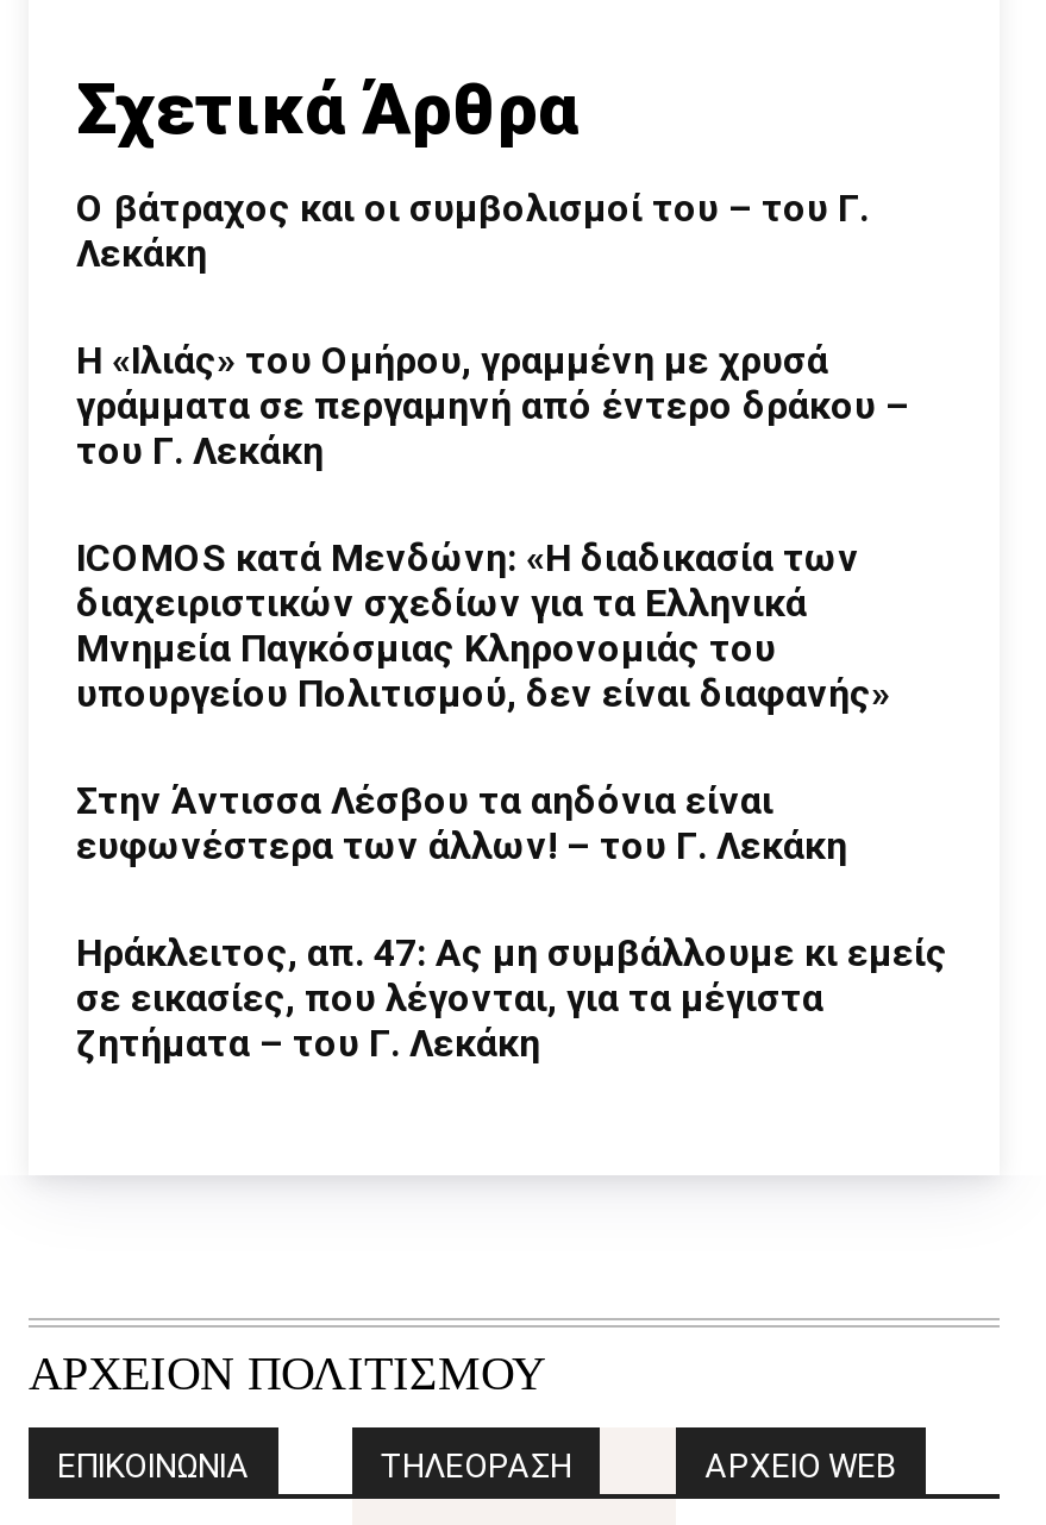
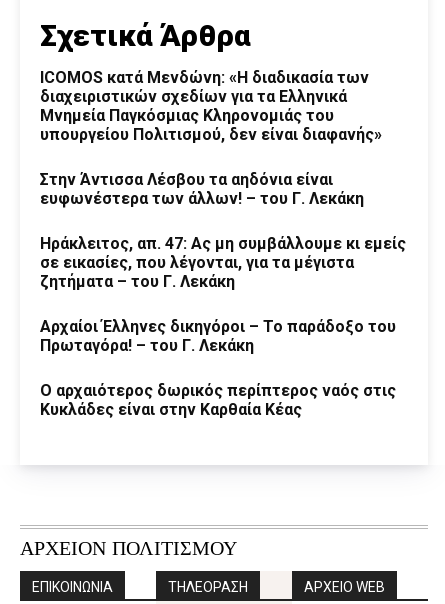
- Ο βάτραχος και οι συμβολισμοί του – του Γ.
- Λεκάκη
- Η «Ιλιάς» του Ομήρου, γραμμένη με χρυσά
- γράμματα σε περγαμηνή από έντερο δράκου –
- του Γ. Λεκάκη

moved up: ICOMOS κατά Μενδώνη: «Η διαδικασία των | διαχειριστικών σχεδίων για τα Ελληνικά | Μνημεία Παγκόσμιας Κληρονομιάς του | ... | σε εικασίες, που λέγονται, για τα μέγιστα | ζητήματα – του Γ. Λεκάκη

+ Αρχαίοι Έλληνες δικηγόροι – Το παράδοξο του
+ Πρωταγόρα! – του Γ. Λεκάκη
+ Ο αρχαιότερος δωρικός περίπτερος ναός στις
+ Κυκλάδες είναι στην Καρθαία Κέας
